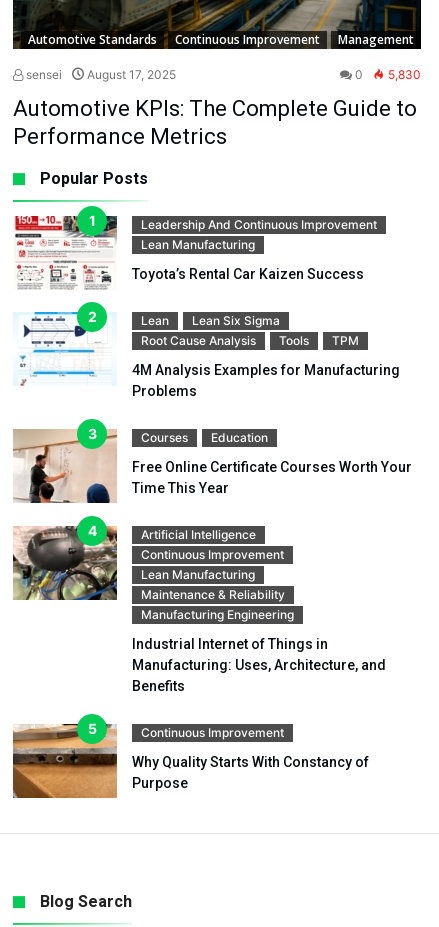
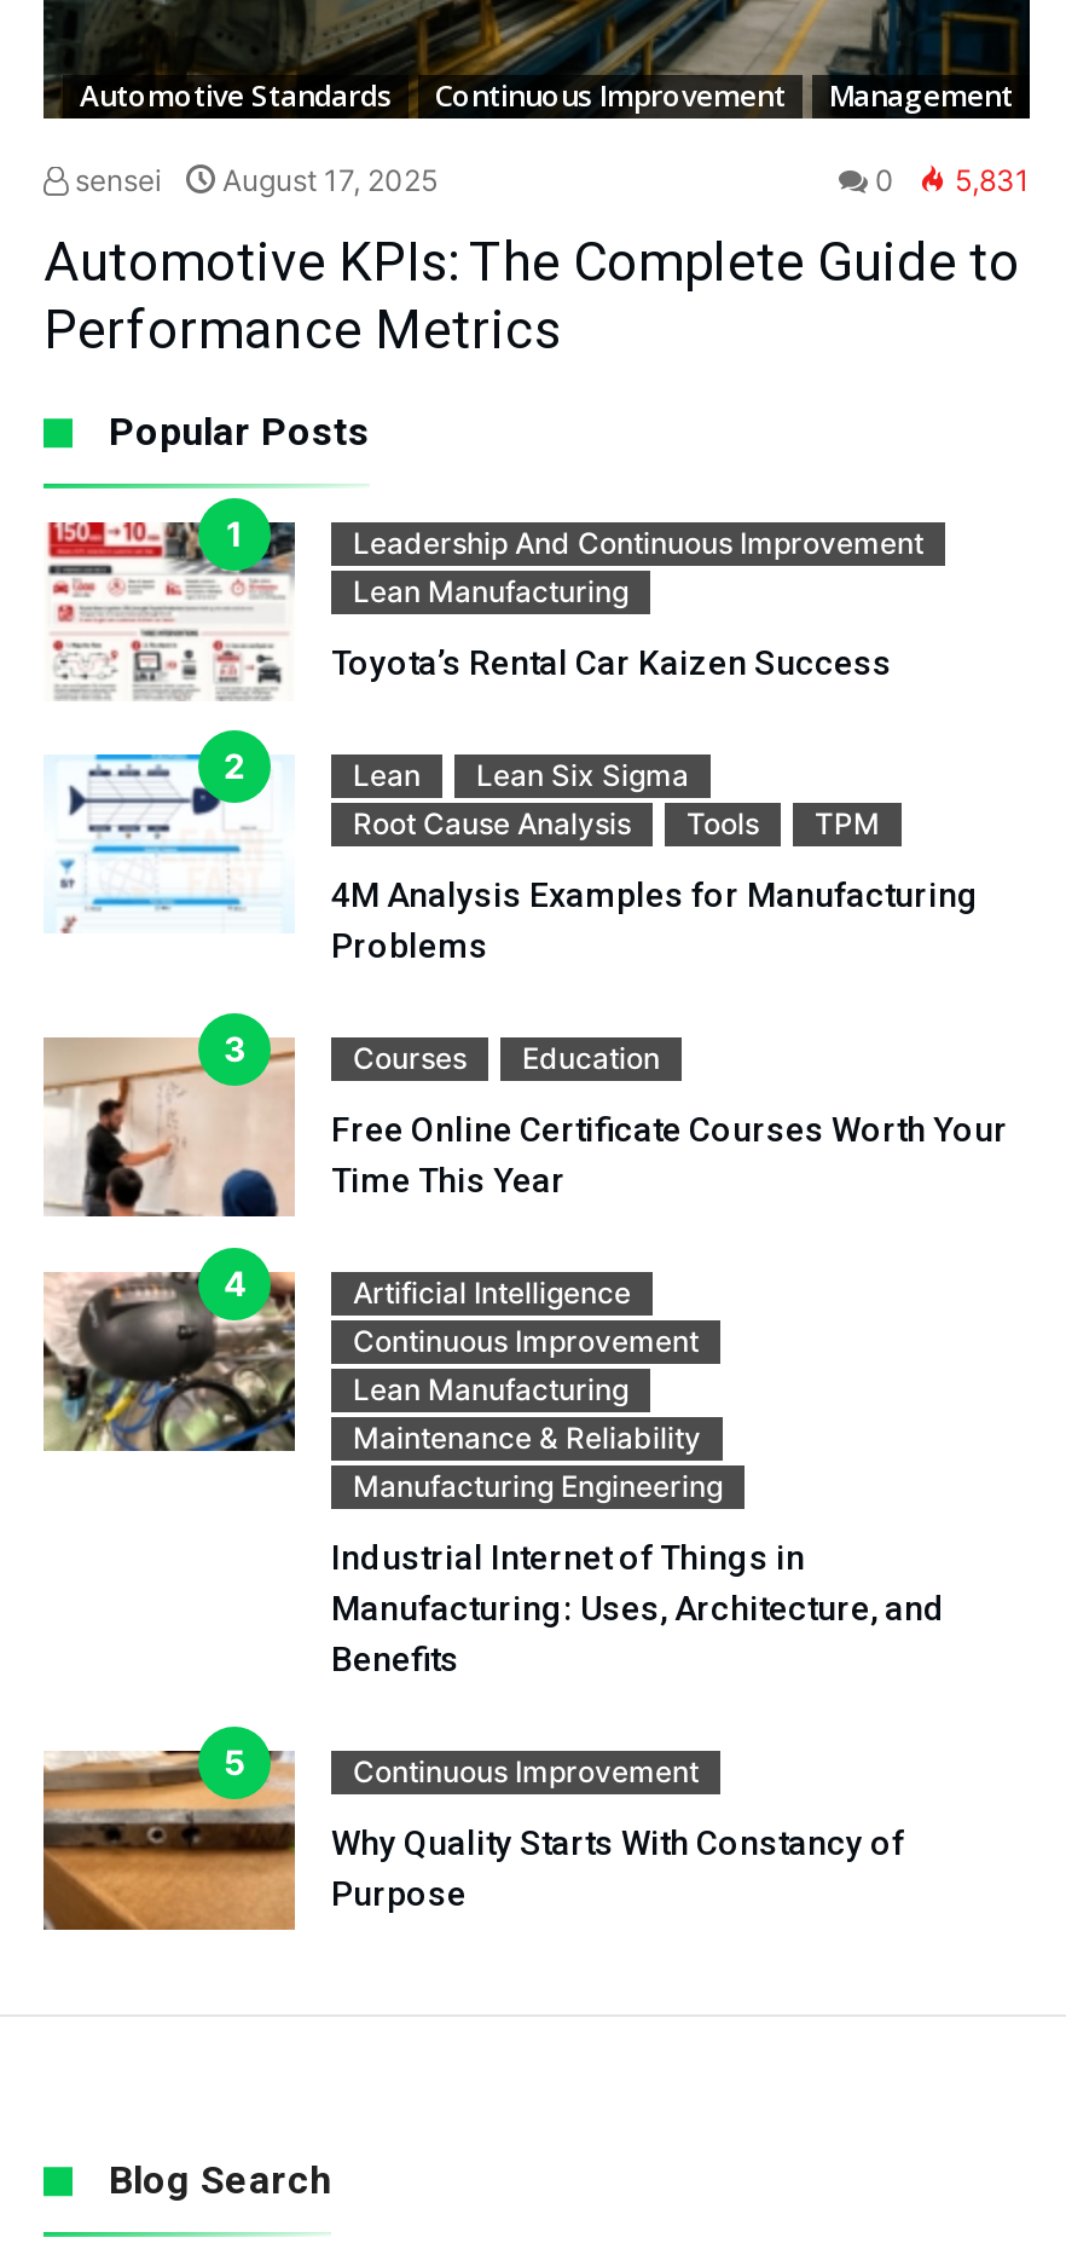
- 0 5,830
+ 0 5,831
